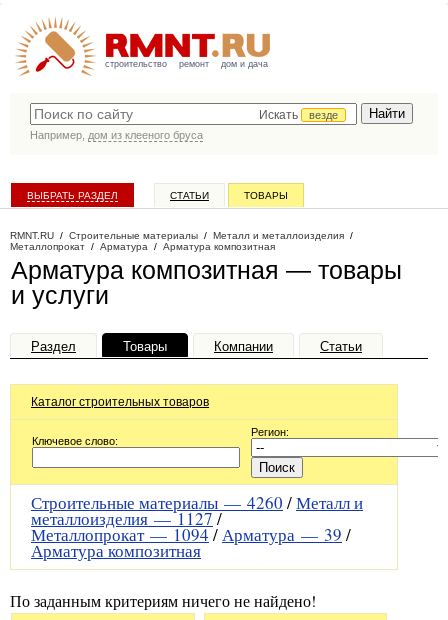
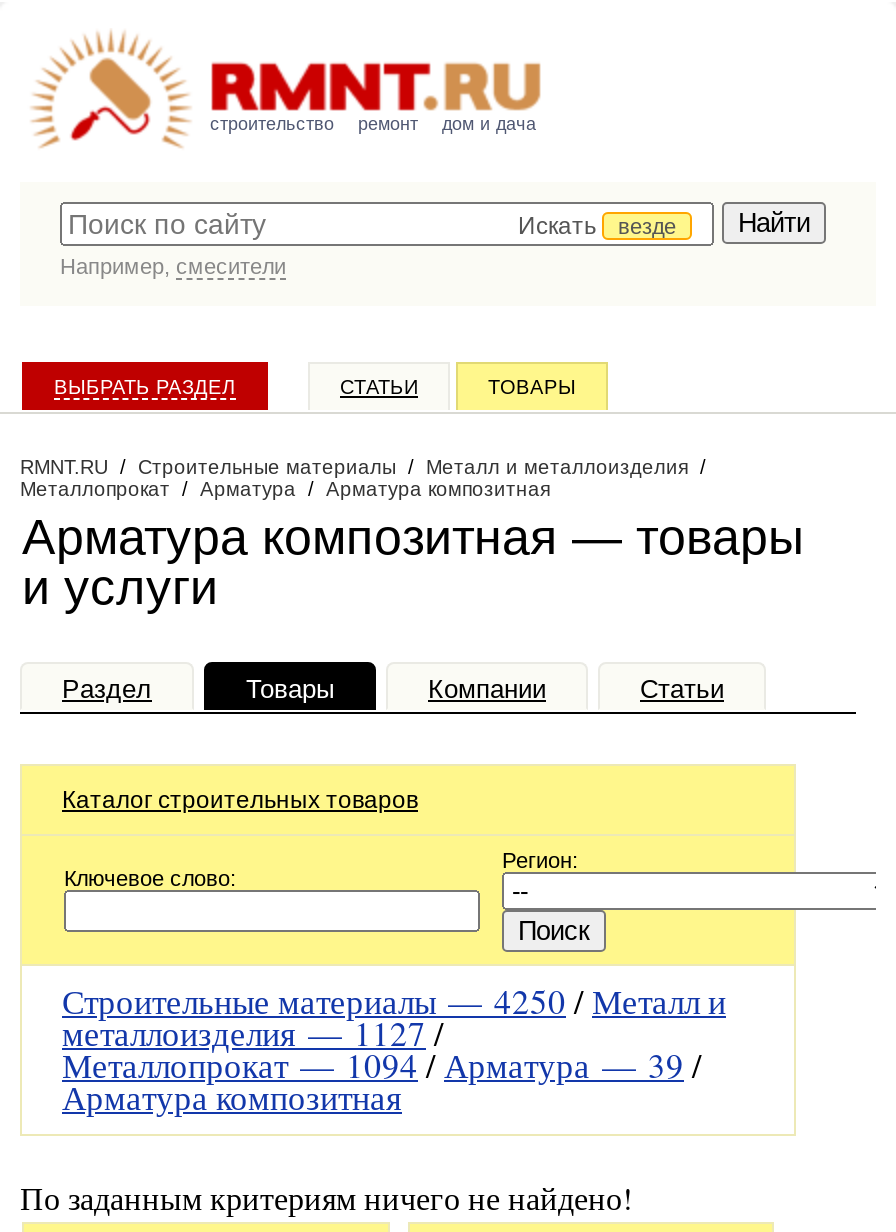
- Например, дом из клееного бруса
+ Например, смесители

- Строительные материалы — 4260 / Металл и
+ Строительные материалы — 4250 / Металл и
